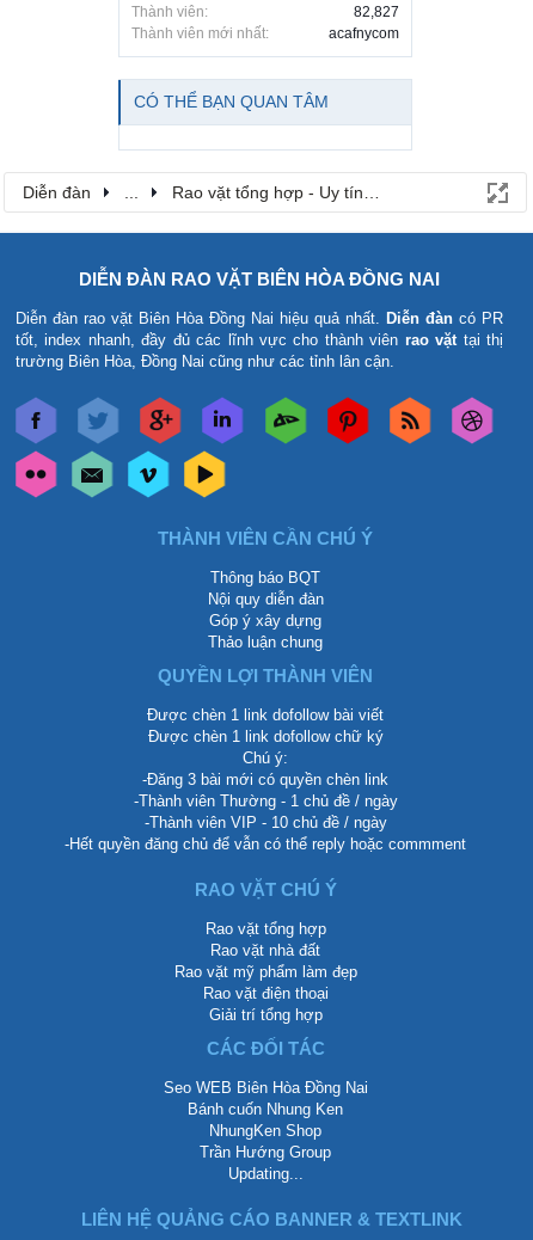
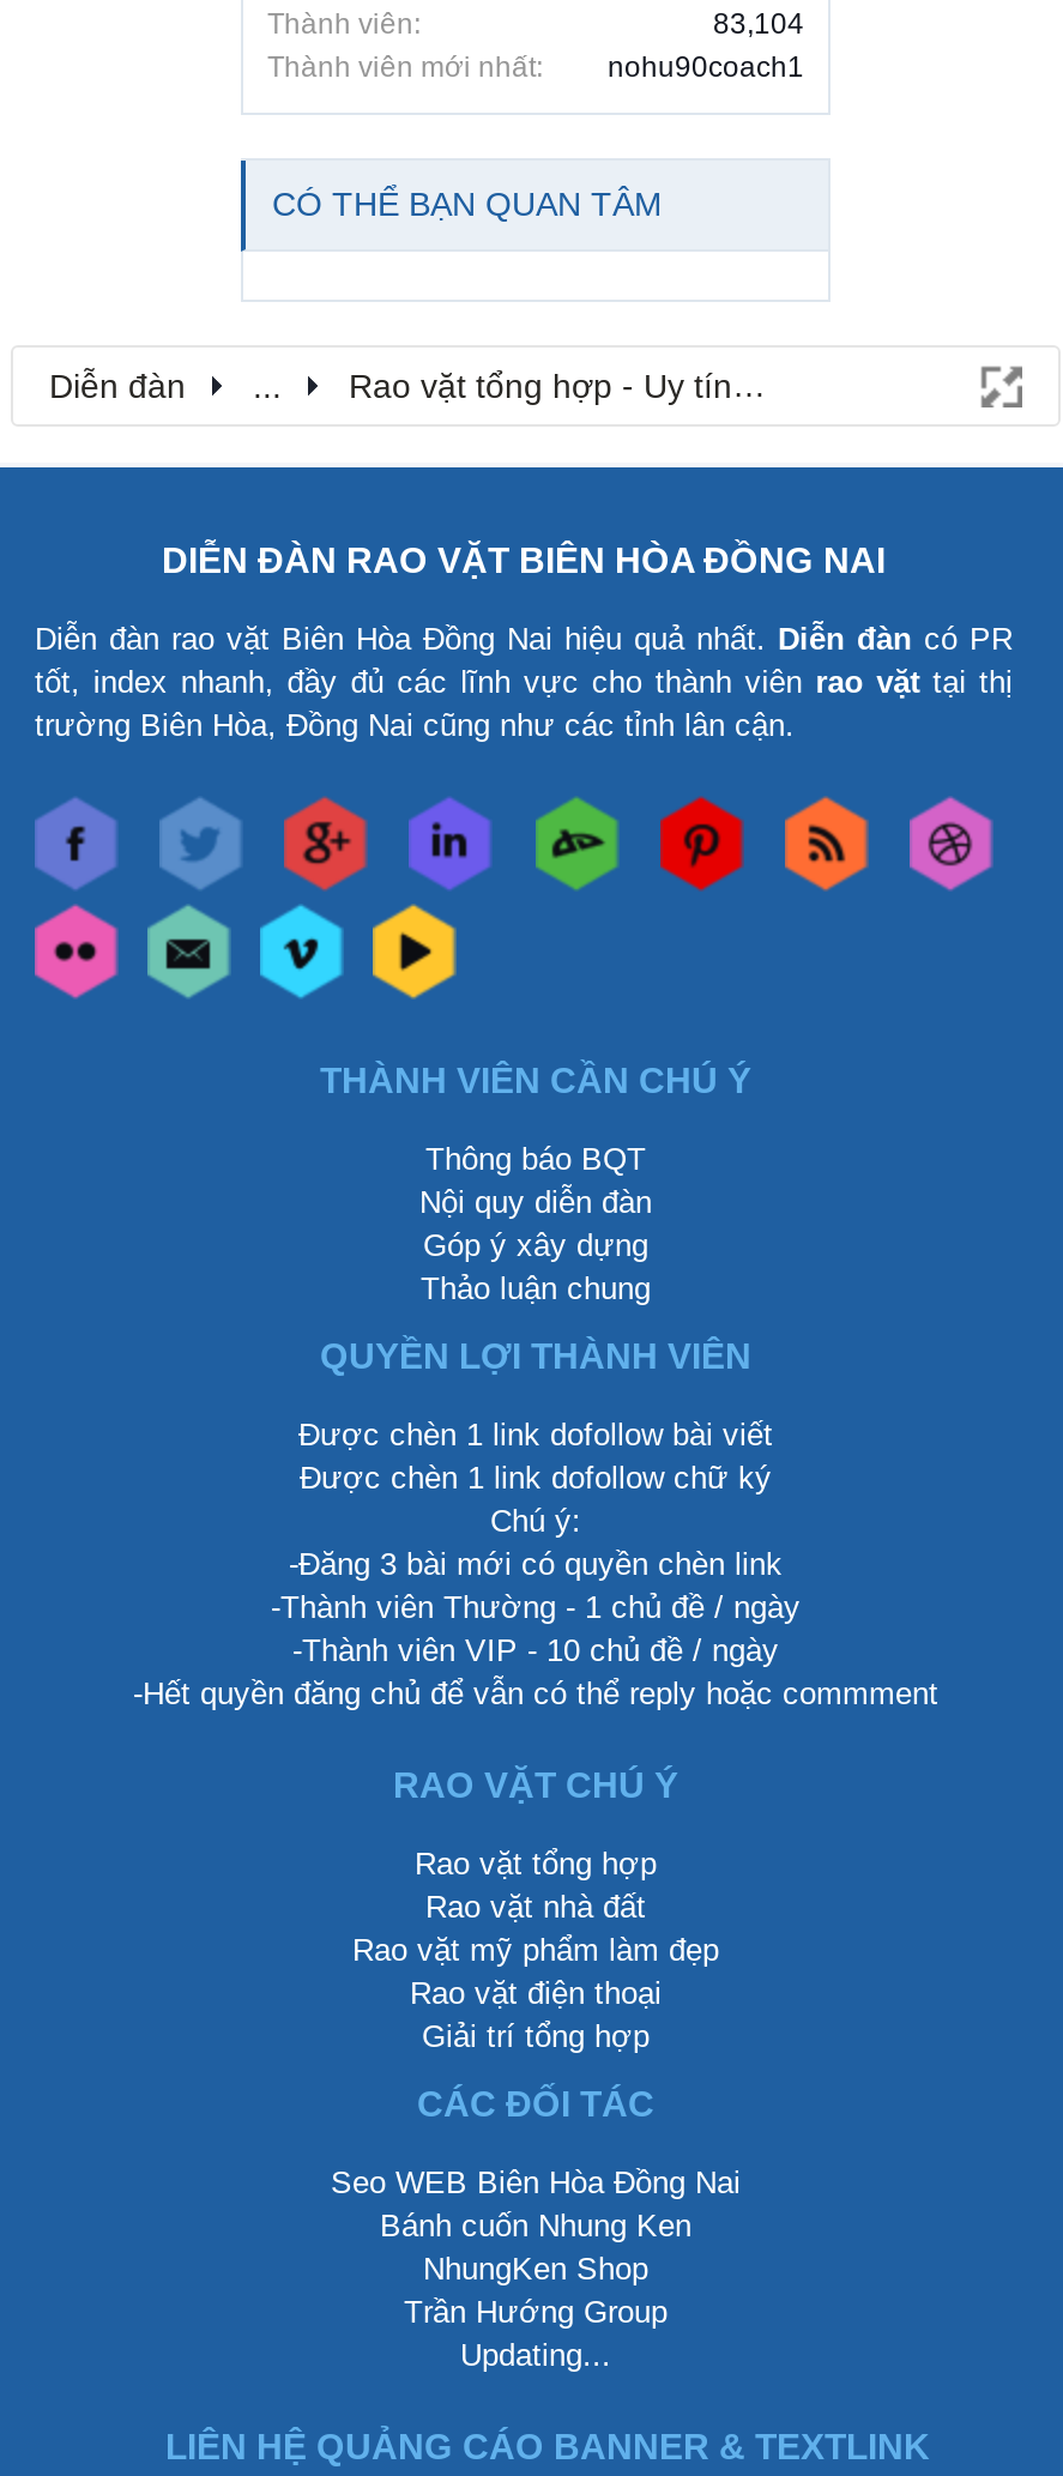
- 82,827
+ 83,104

- acafnycom
+ nohu90coach1
